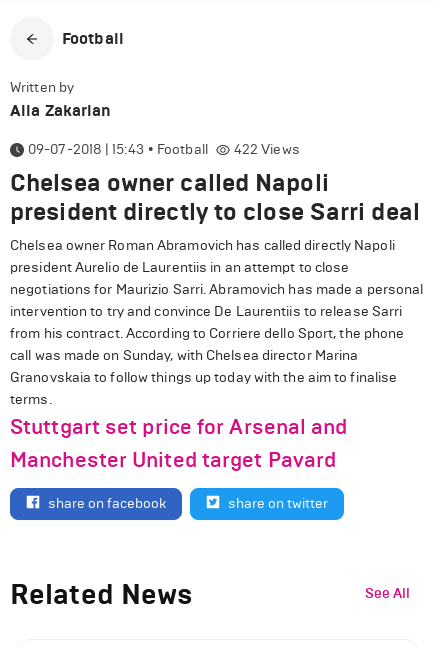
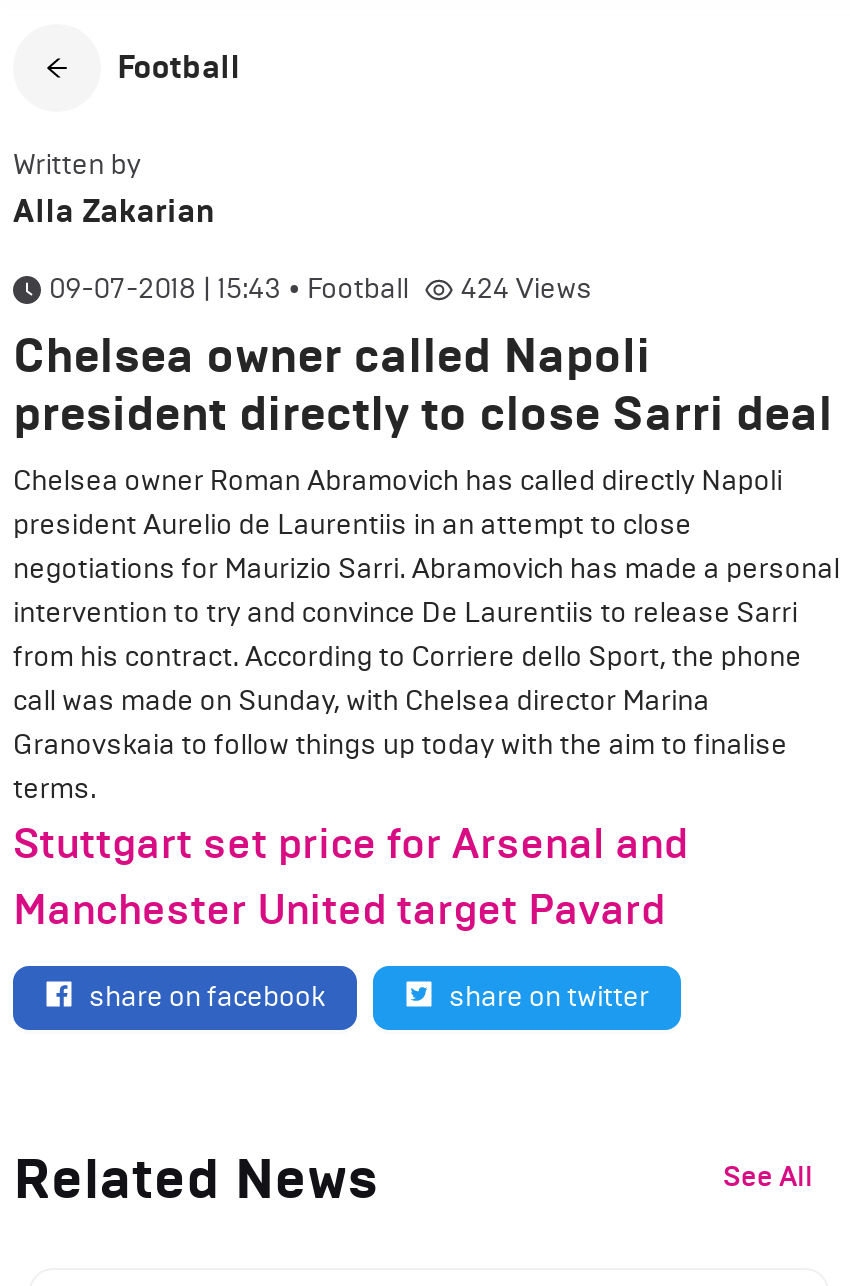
- 422 Views
+ 424 Views
